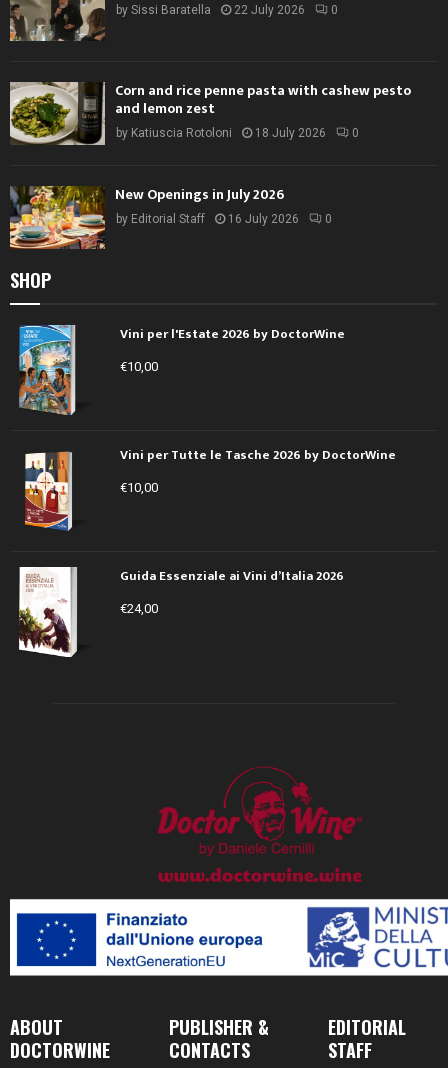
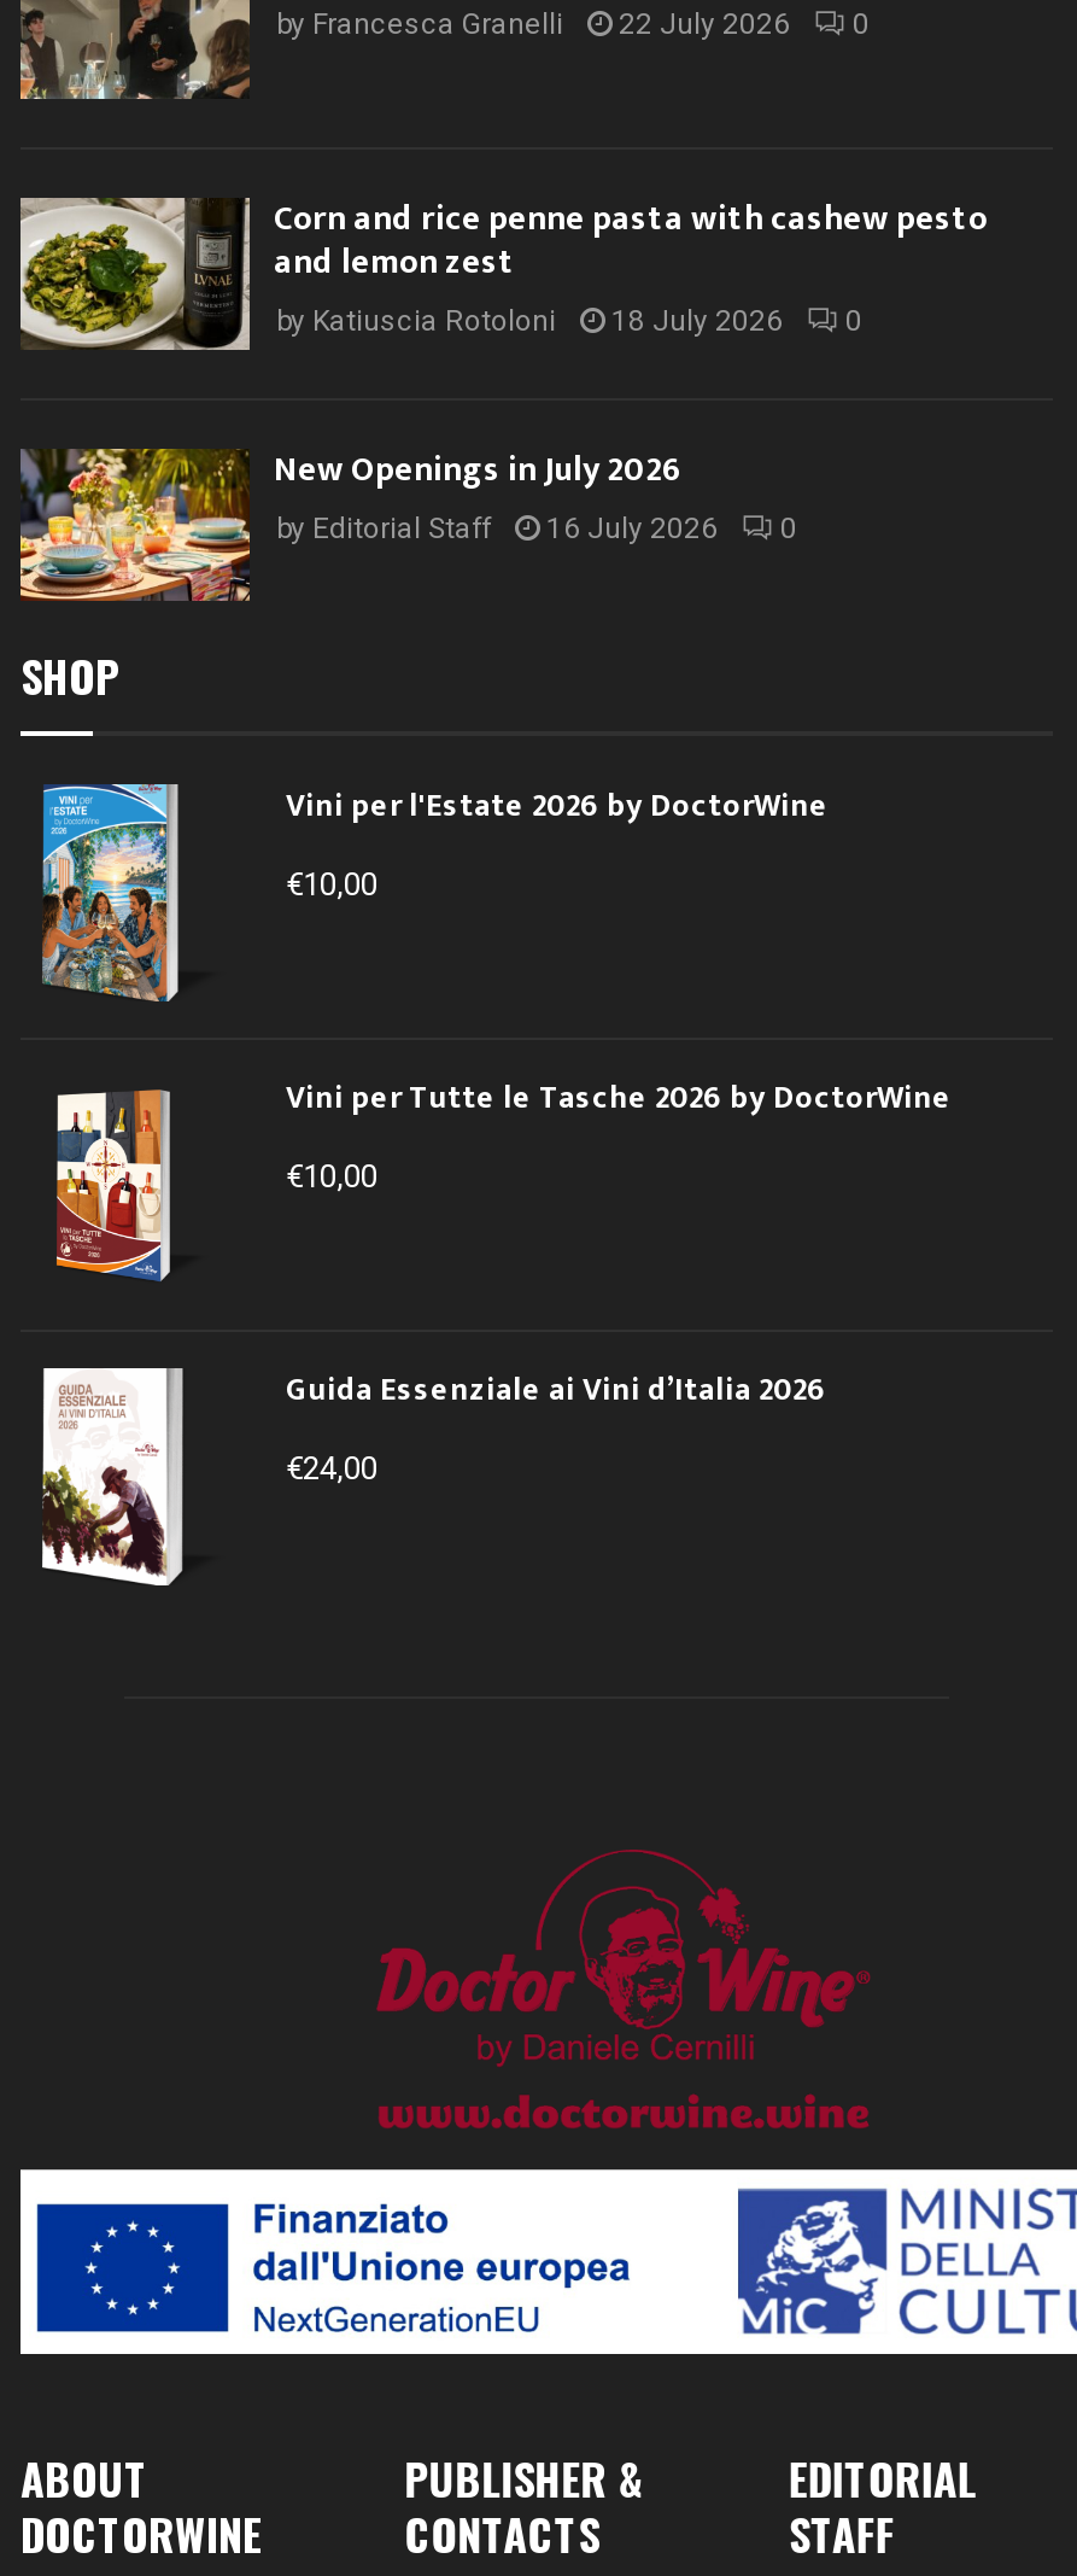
- by Sissi Baratella
+ by Francesca Granelli
